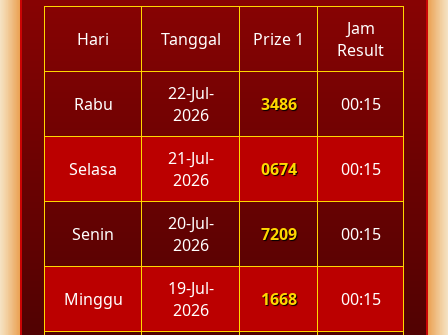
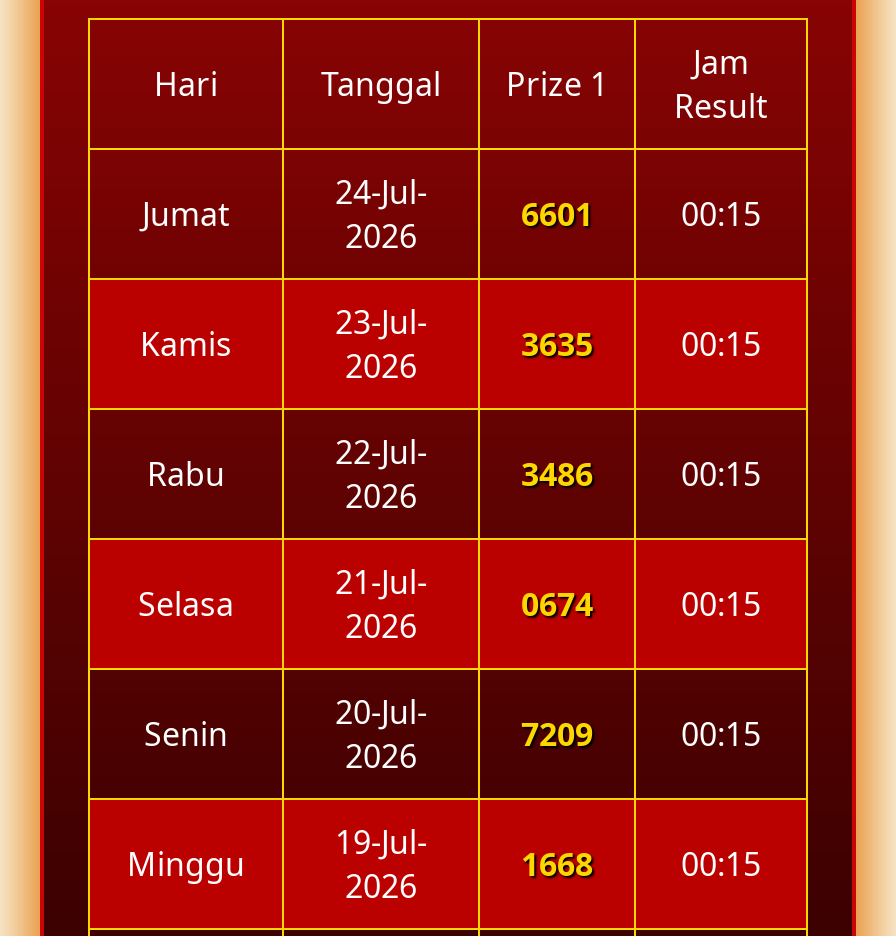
+ Jumat
+ 24-Jul-
+ 2026
+ 6601
+ 00:15
+ Kamis
+ 23-Jul-
+ 2026
+ 3635
+ 00:15
